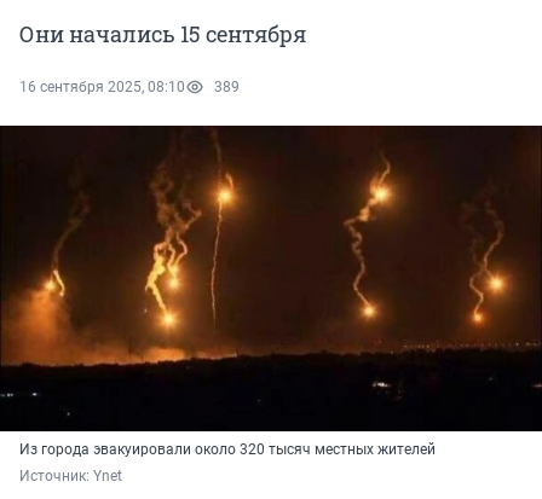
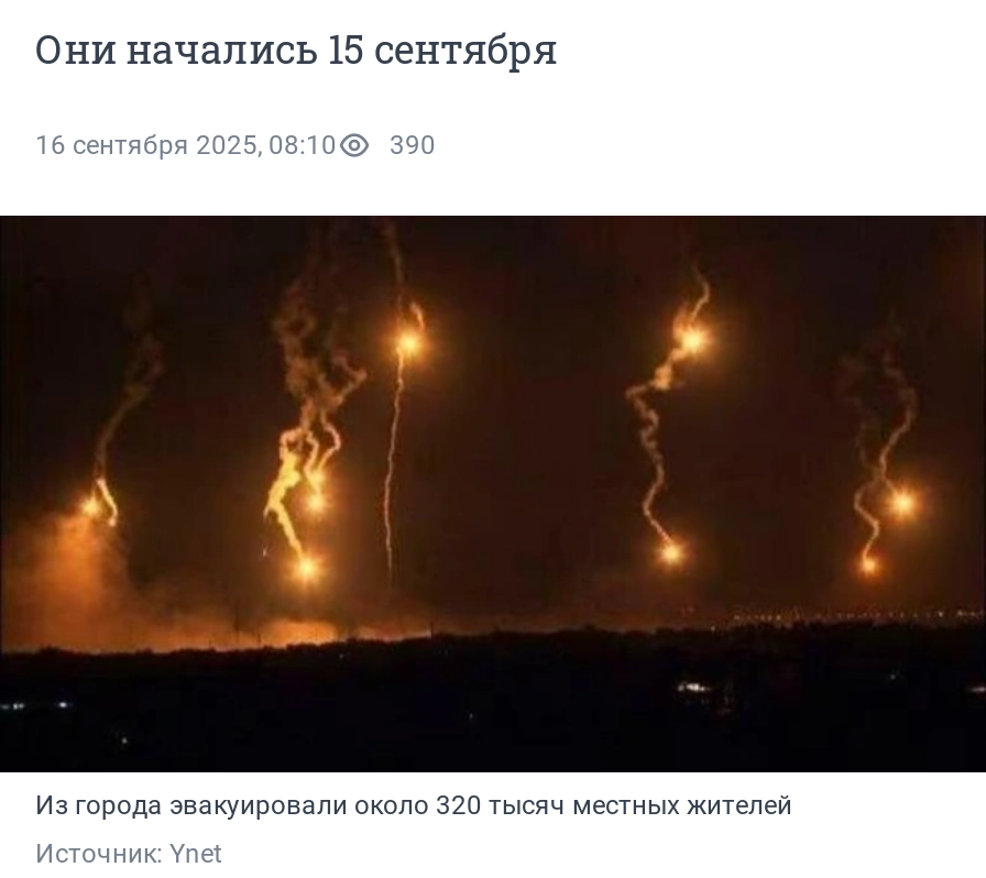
- 16 сентября 2025, 08:10 389
+ 16 сентября 2025, 08:10 390
